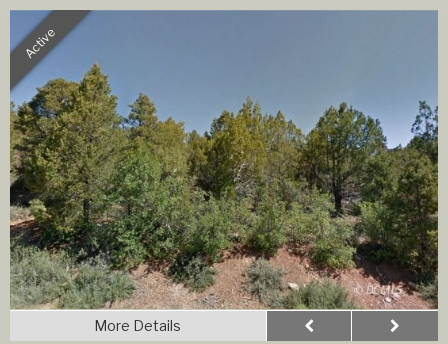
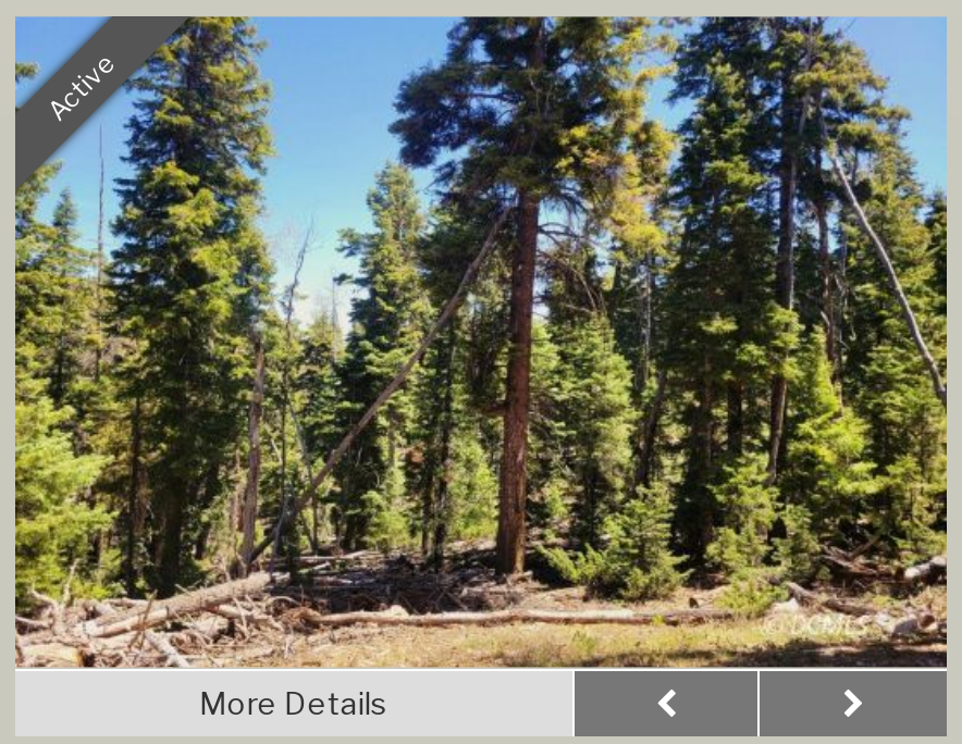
- [image]
+ [image]
